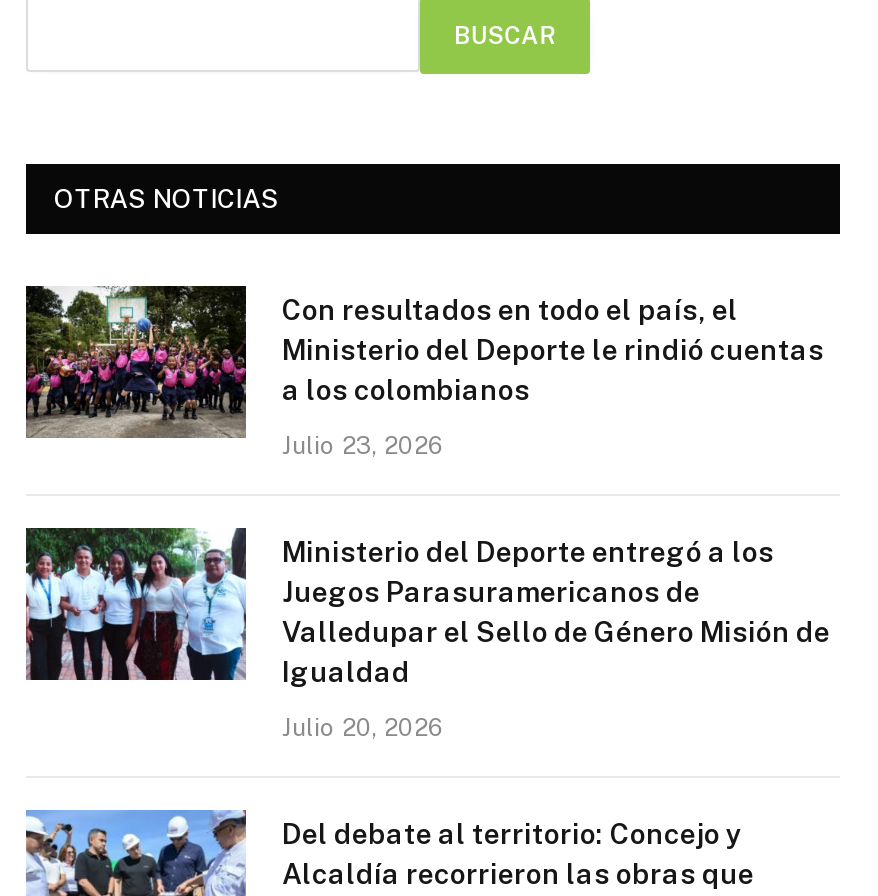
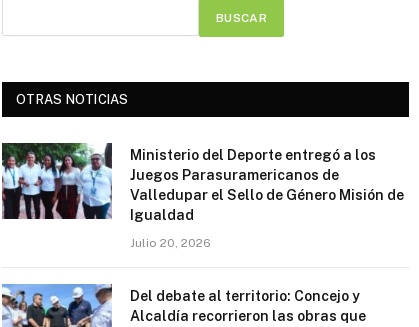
- [image]
- Con resultados en todo el país, el
- Ministerio del Deporte le rindió cuentas
- a los colombianos
- Julio 23, 2026
